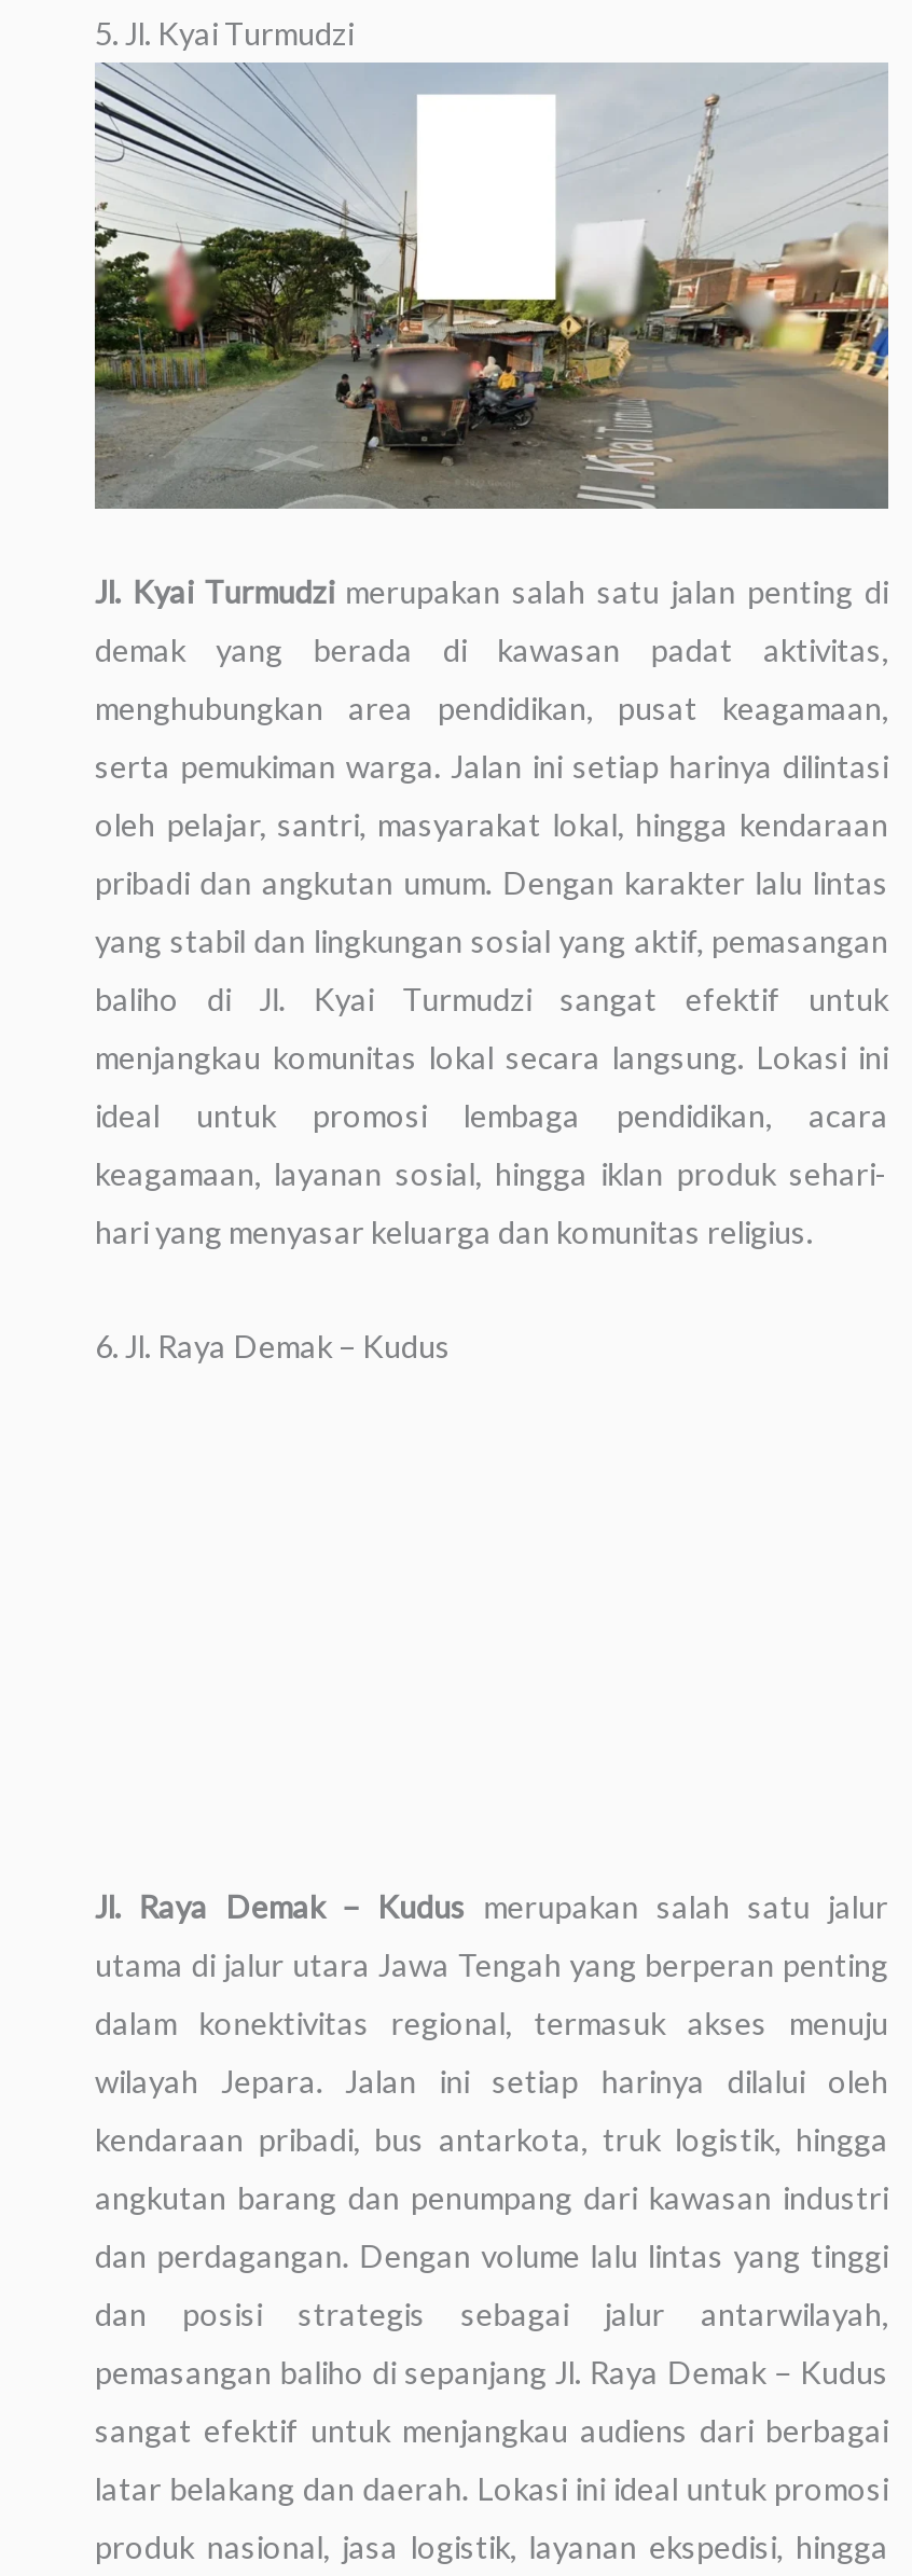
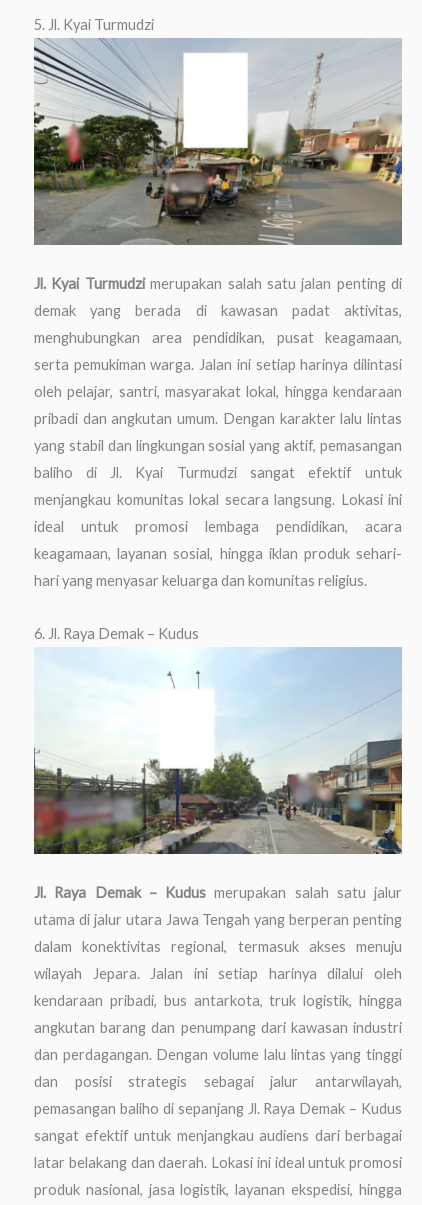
+ [image]
